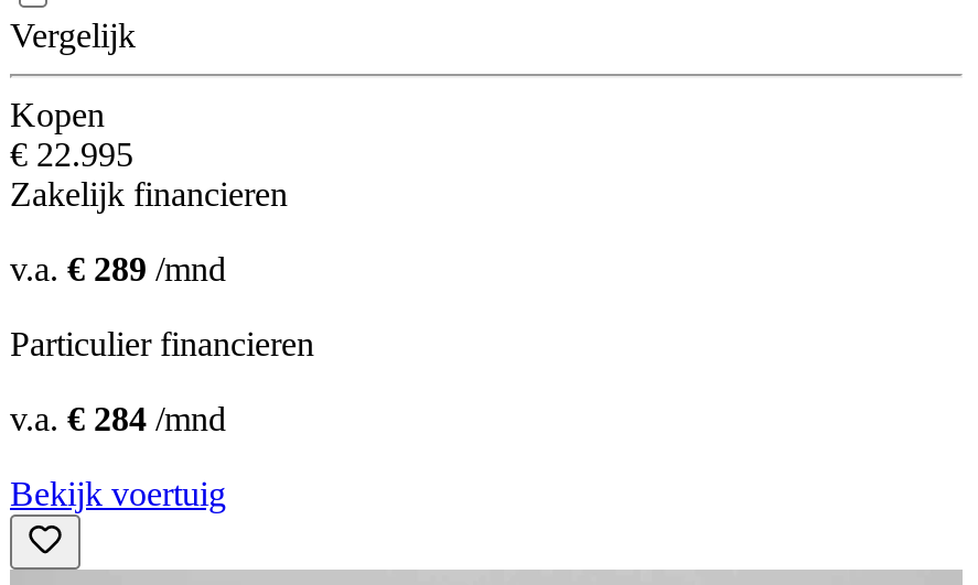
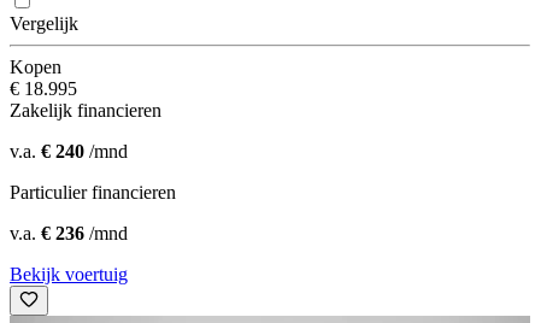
- € 22.995
+ € 18.995

- v.a. € 289 /mnd
+ v.a. € 240 /mnd

- v.a. € 284 /mnd
+ v.a. € 236 /mnd
